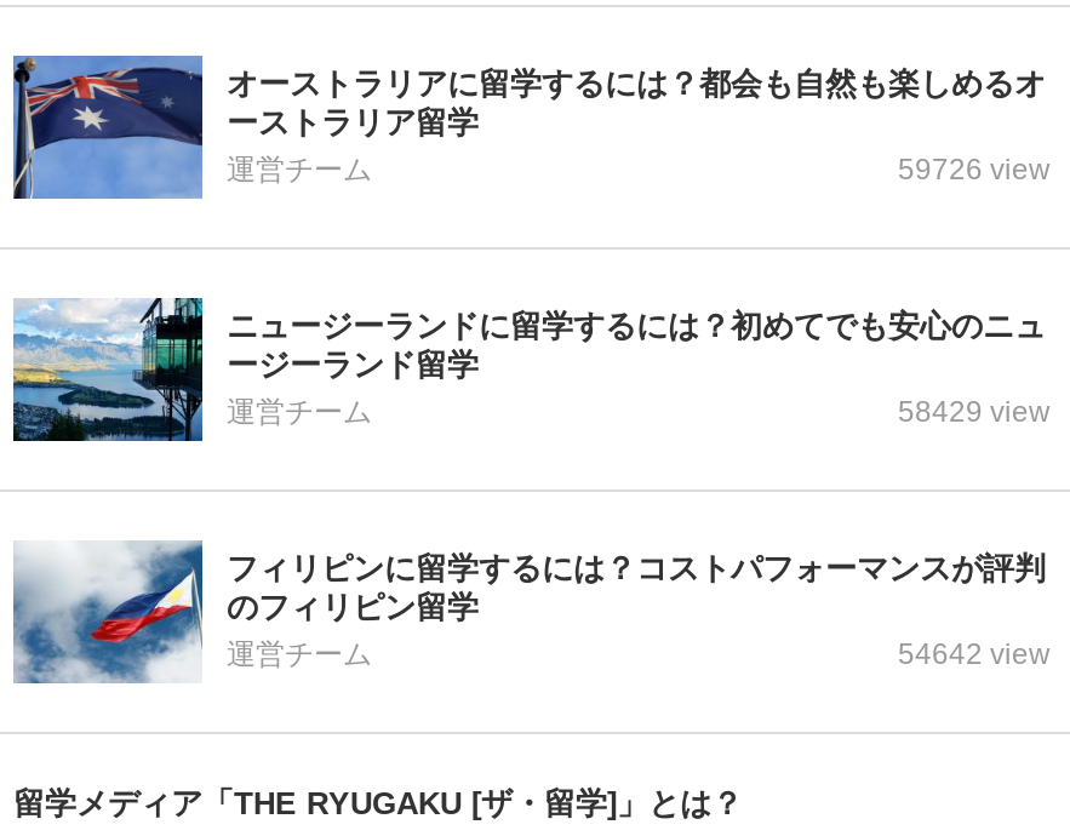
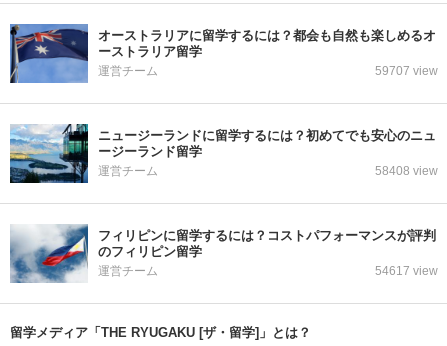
- 59726 view
+ 59707 view

- 58429 view
+ 58408 view

- 54642 view
+ 54617 view
